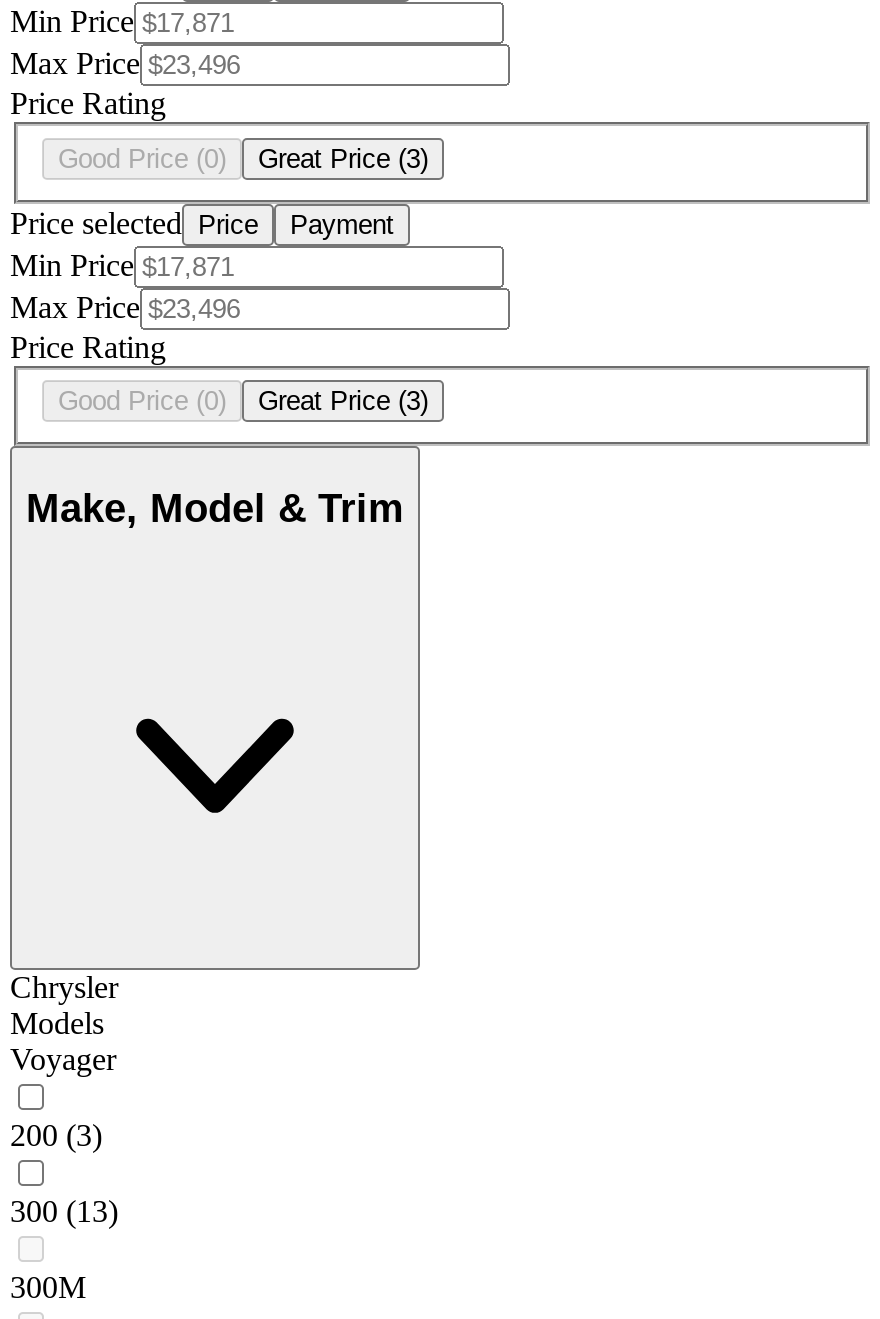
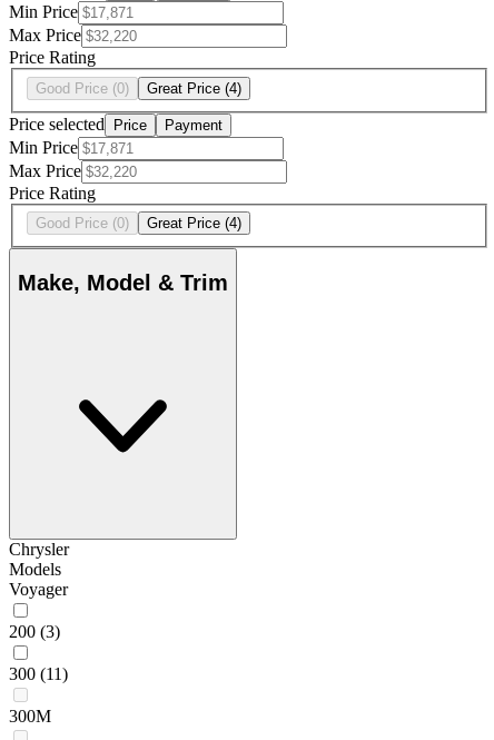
- Good Price (0) Great Price (3)
+ Good Price (0) Great Price (4)

- Good Price (0) Great Price (3)
+ Good Price (0) Great Price (4)

- 300 (13)
+ 300 (11)
